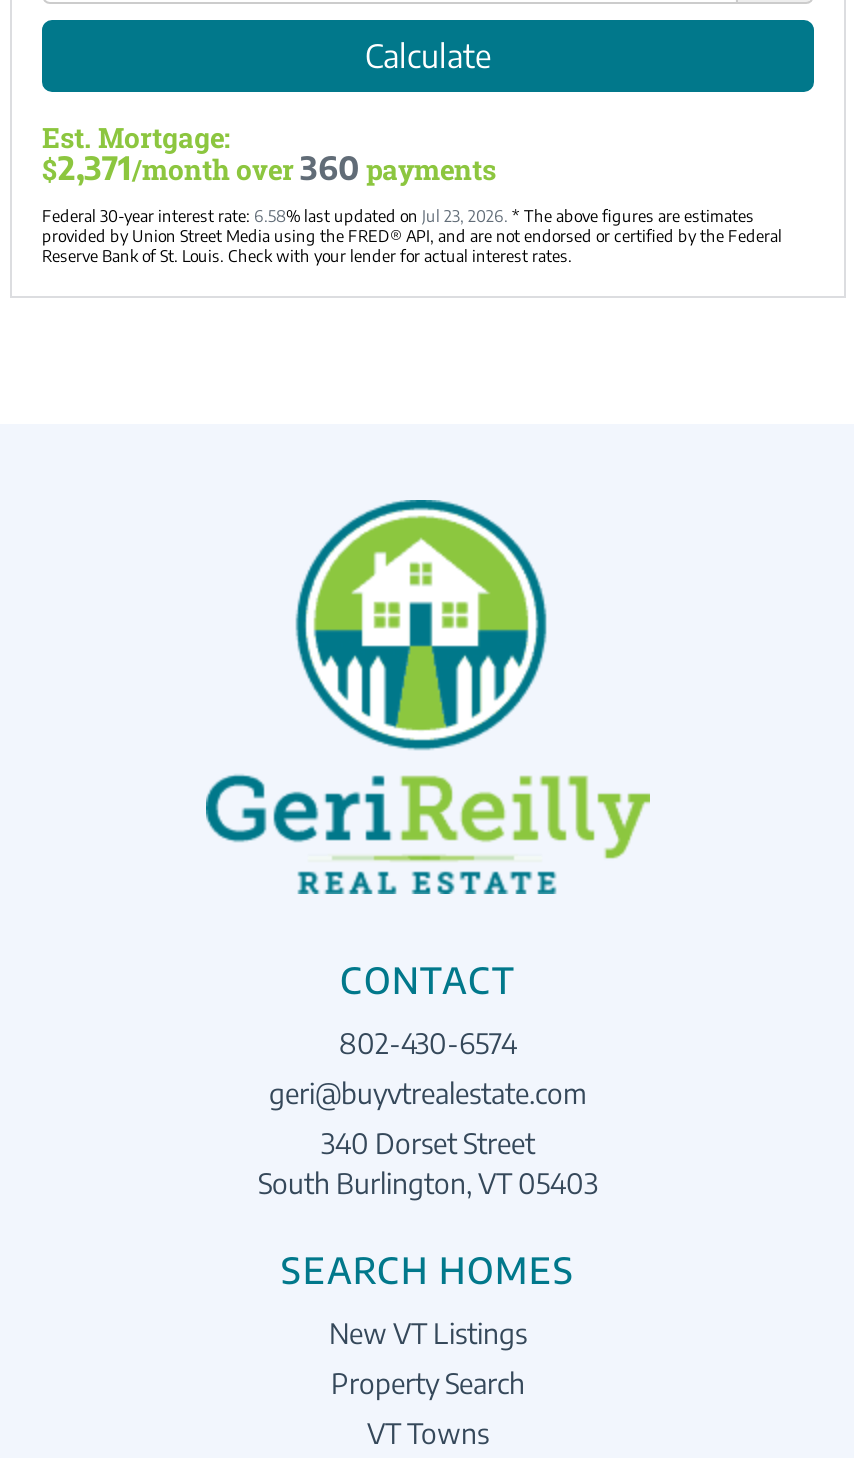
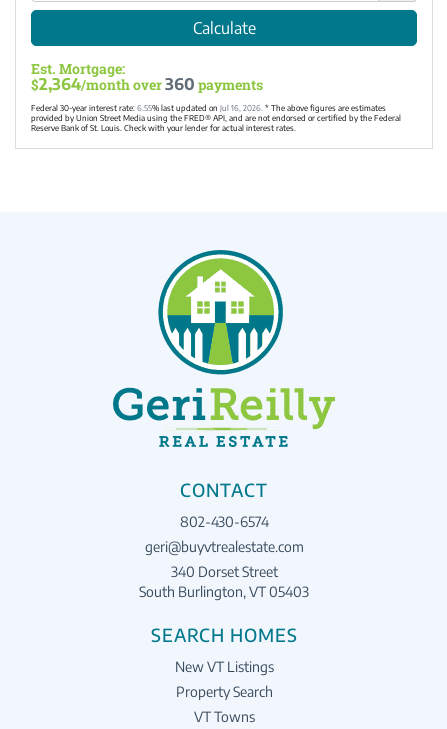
- $2,371/month over 360 payments
+ $2,364/month over 360 payments

- Federal 30-year interest rate: 6.58% last updated on Jul 23, 2026. * The above figures are estimates
+ Federal 30-year interest rate: 6.55% last updated on Jul 16, 2026. * The above figures are estimates
